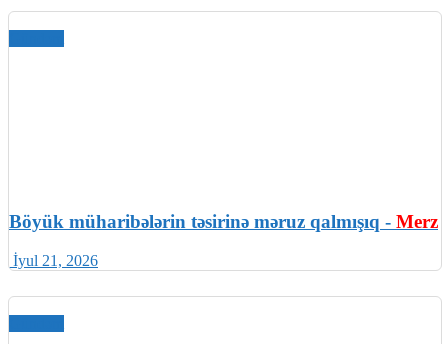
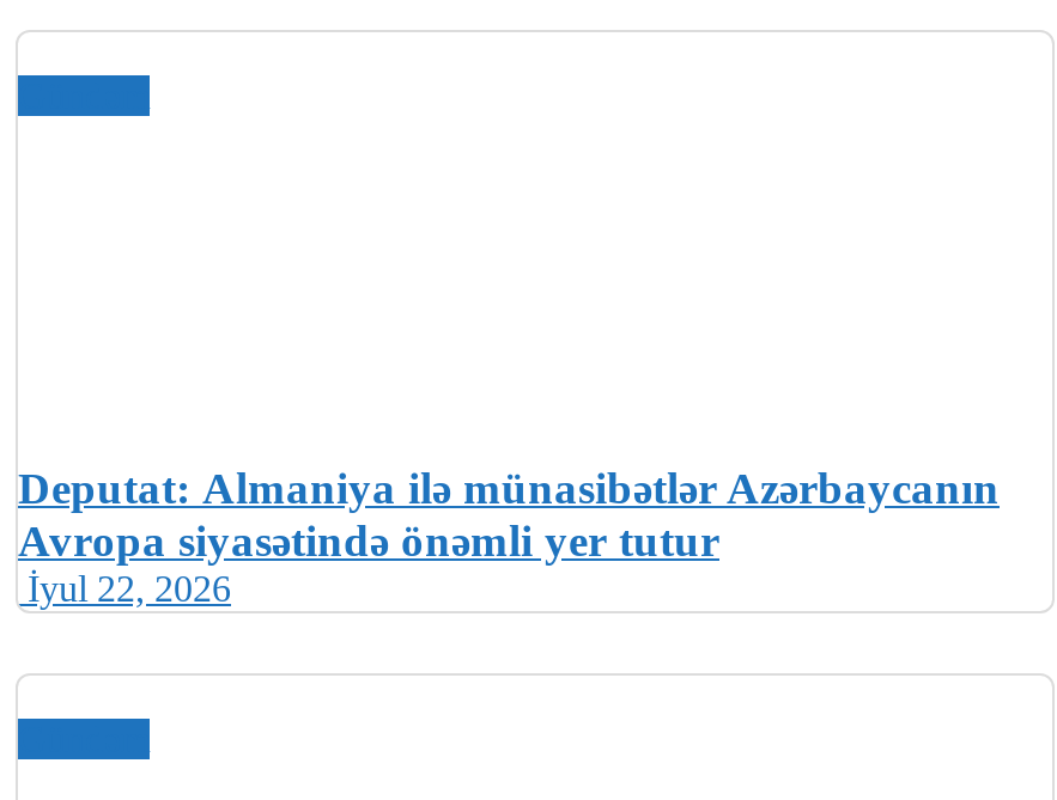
- Böyük müharibələrin təsirinə məruz qalmışıq - Merz
- İyul 21, 2026
+ Deputat: Almaniya ilə münasibətlər Azərbaycanın
+ Avropa siyasətində önəmli yer tutur
+ İyul 22, 2026
